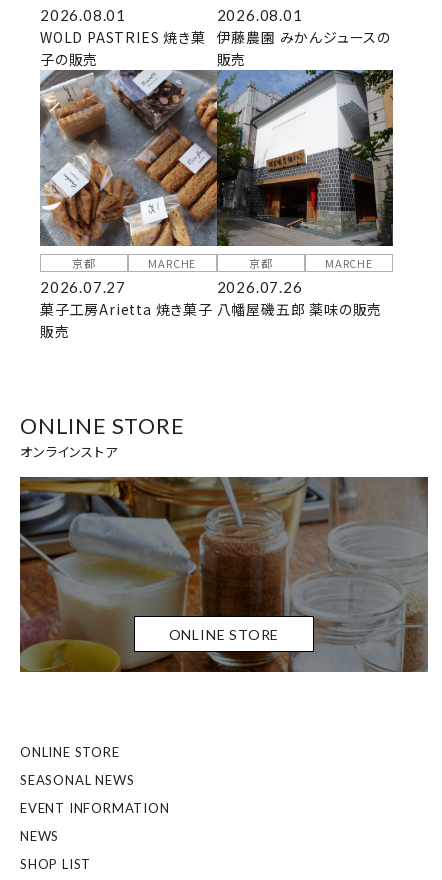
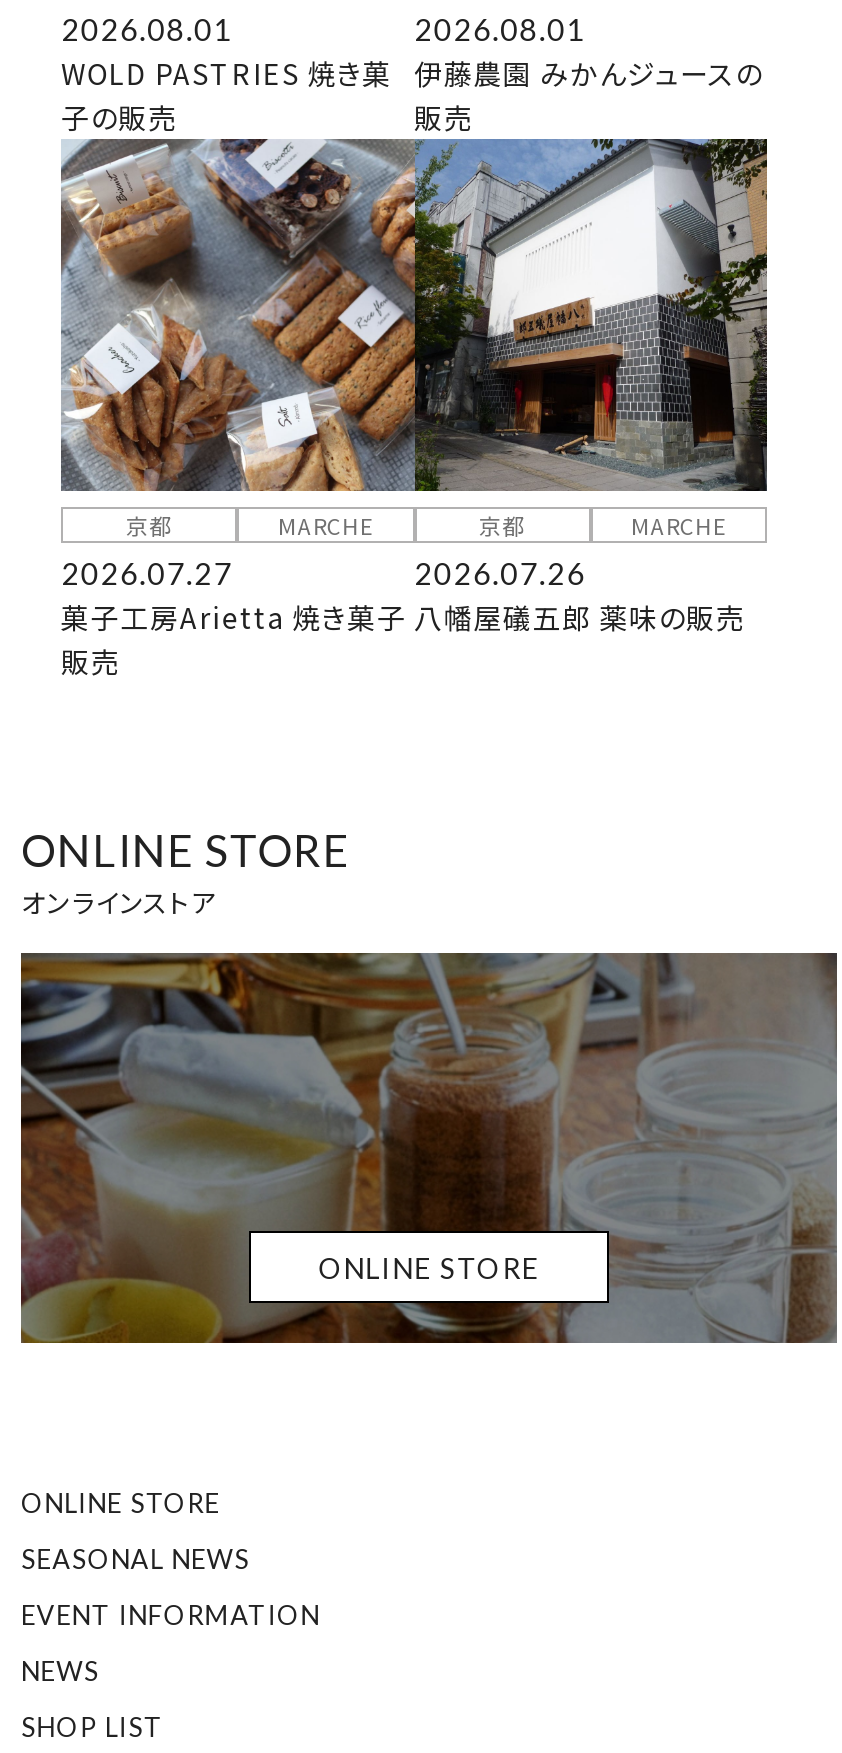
- 八幡屋磯五郎 薬味の販売
+ 八幡屋礒五郎 薬味の販売
